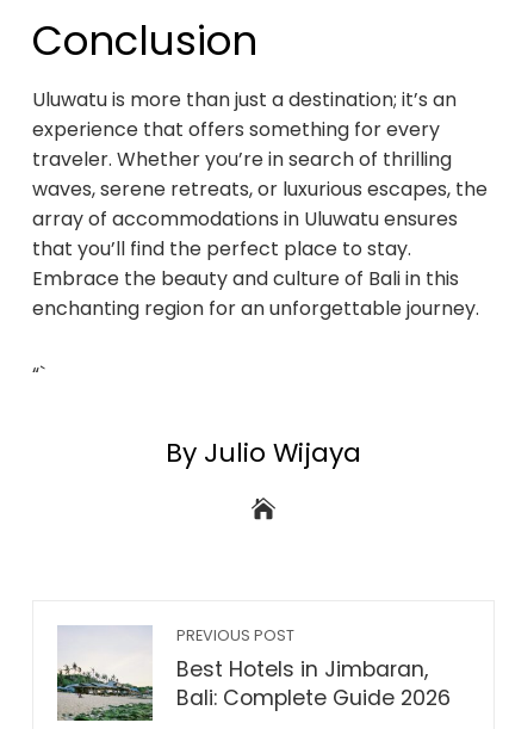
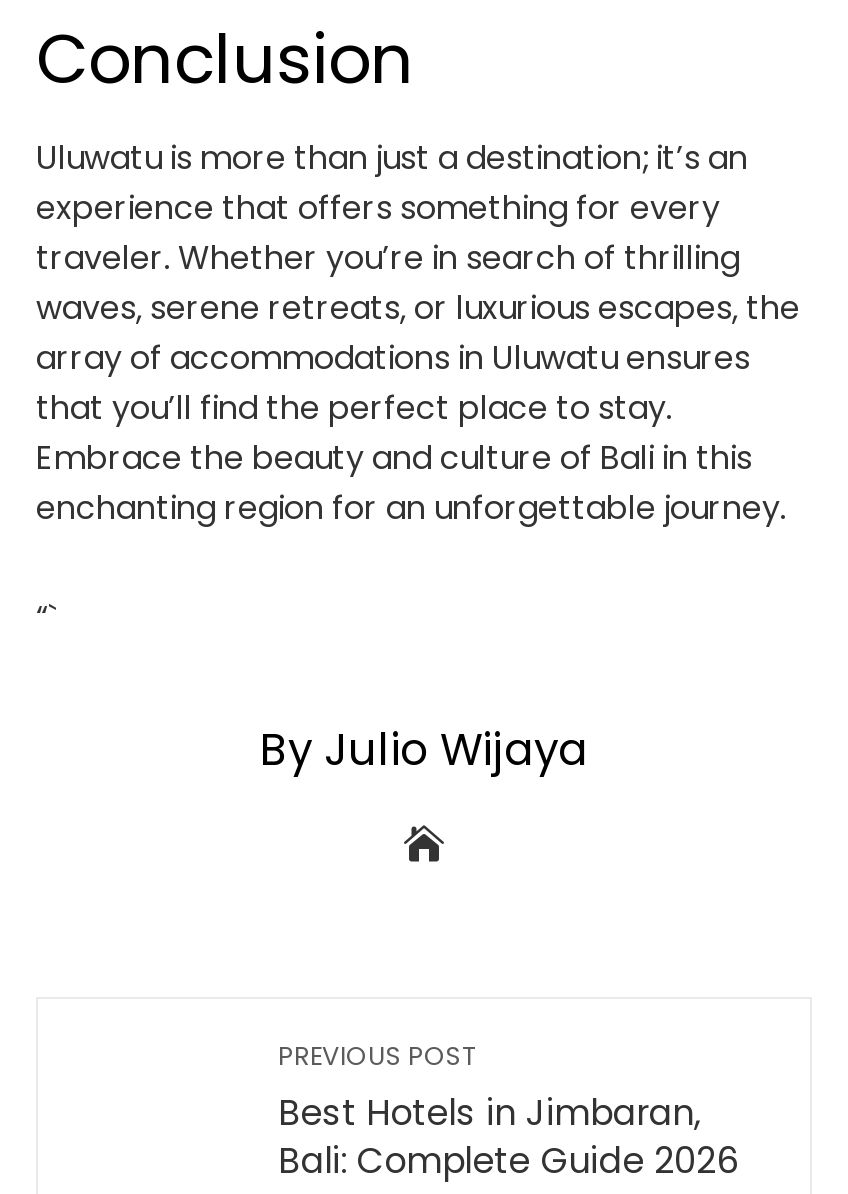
- [image]
